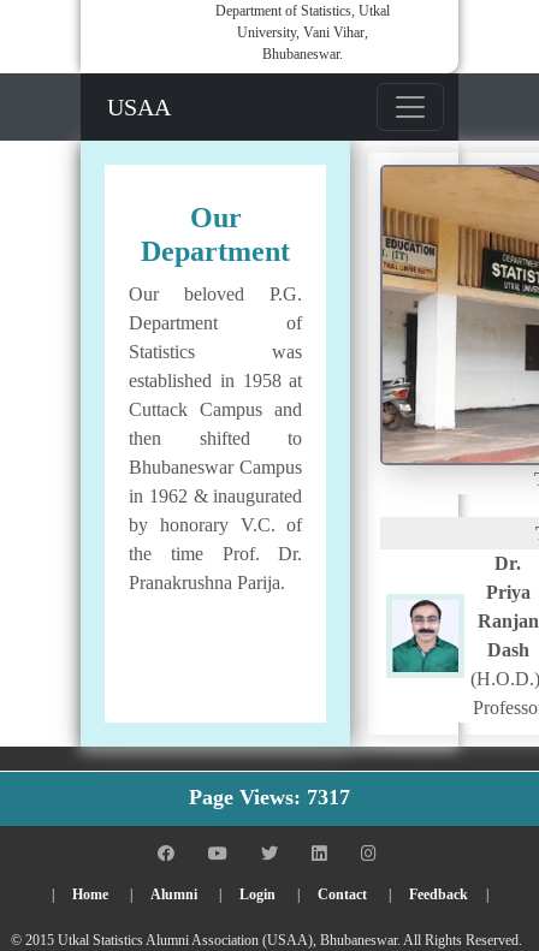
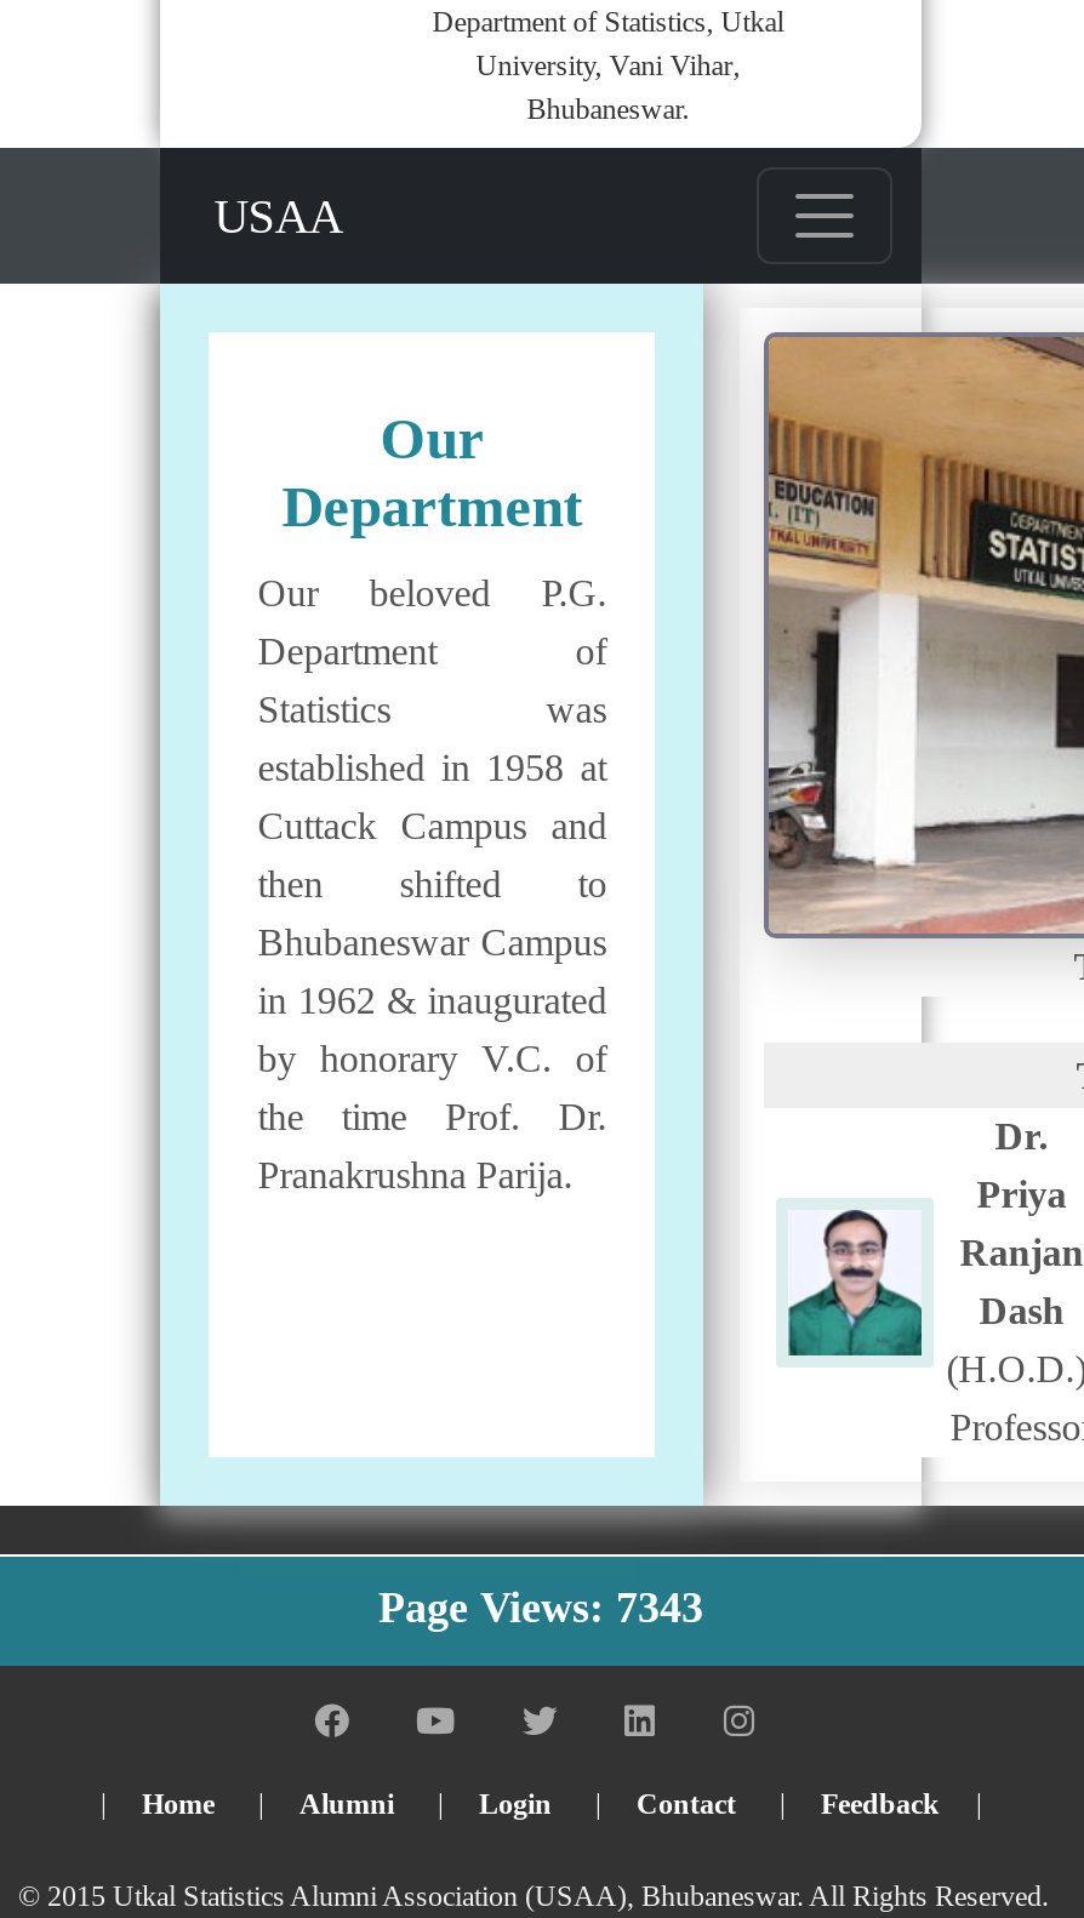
- Page Views: 7317
+ Page Views: 7343
